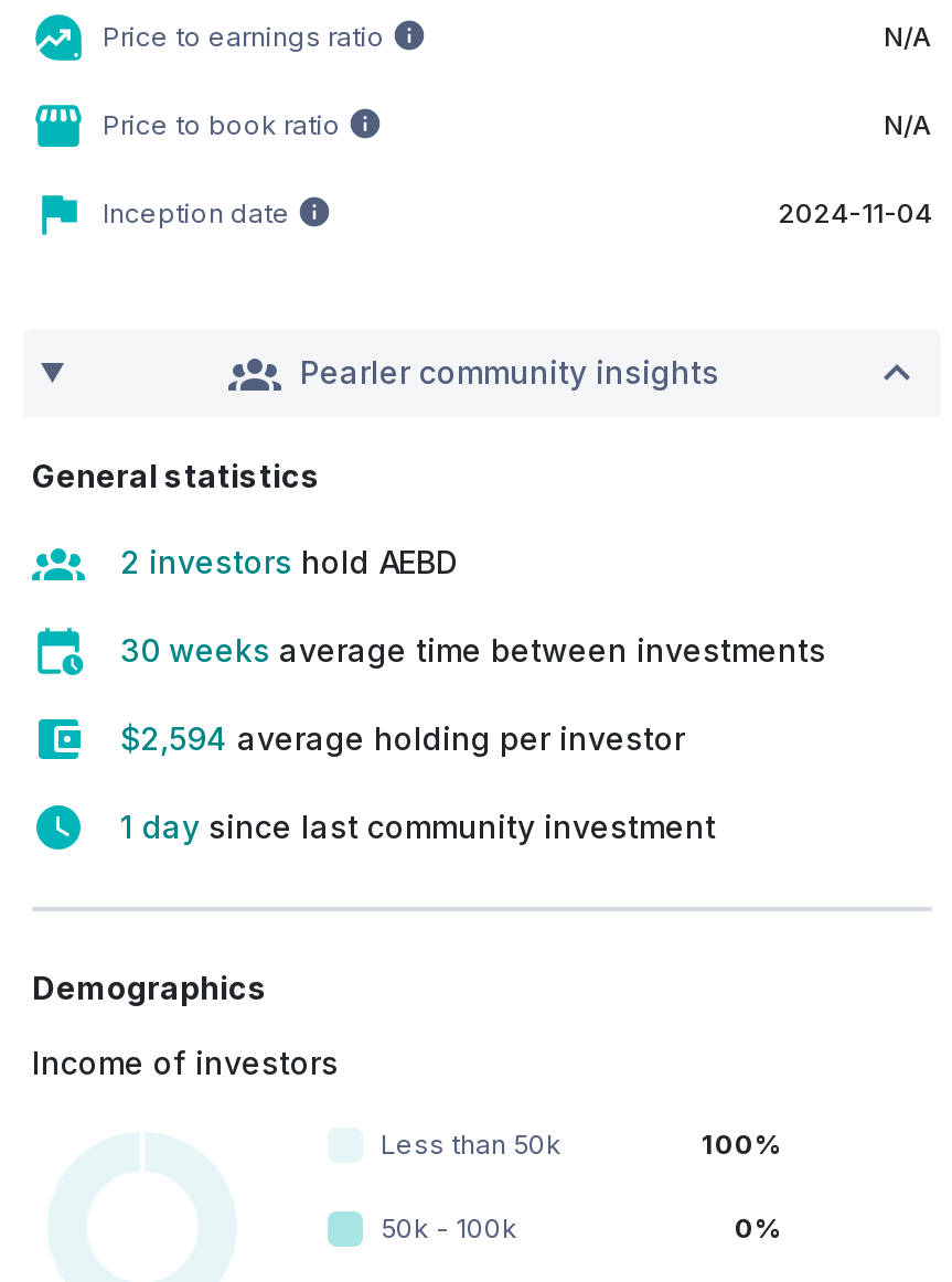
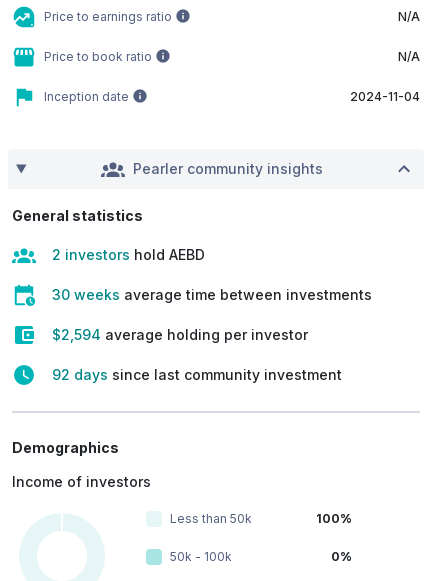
- 1 day since last community investment
+ 92 days since last community investment
